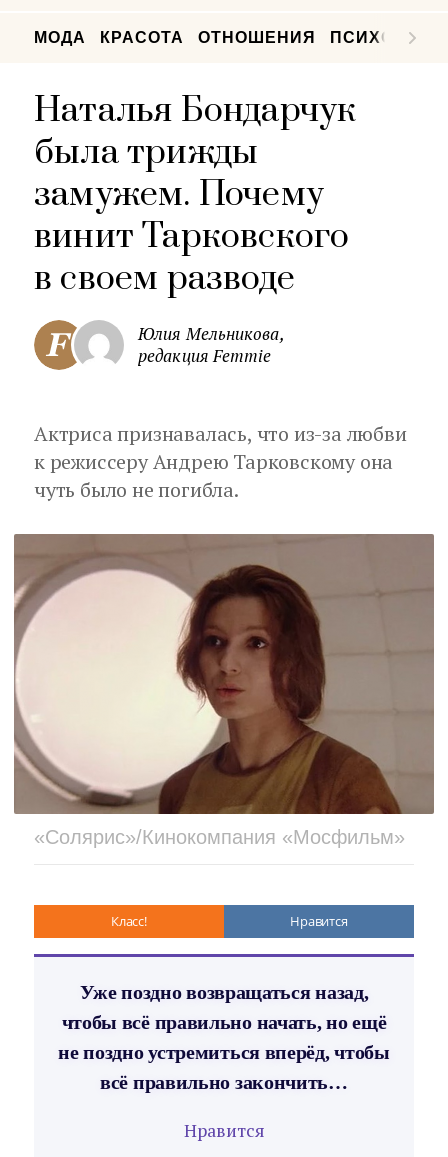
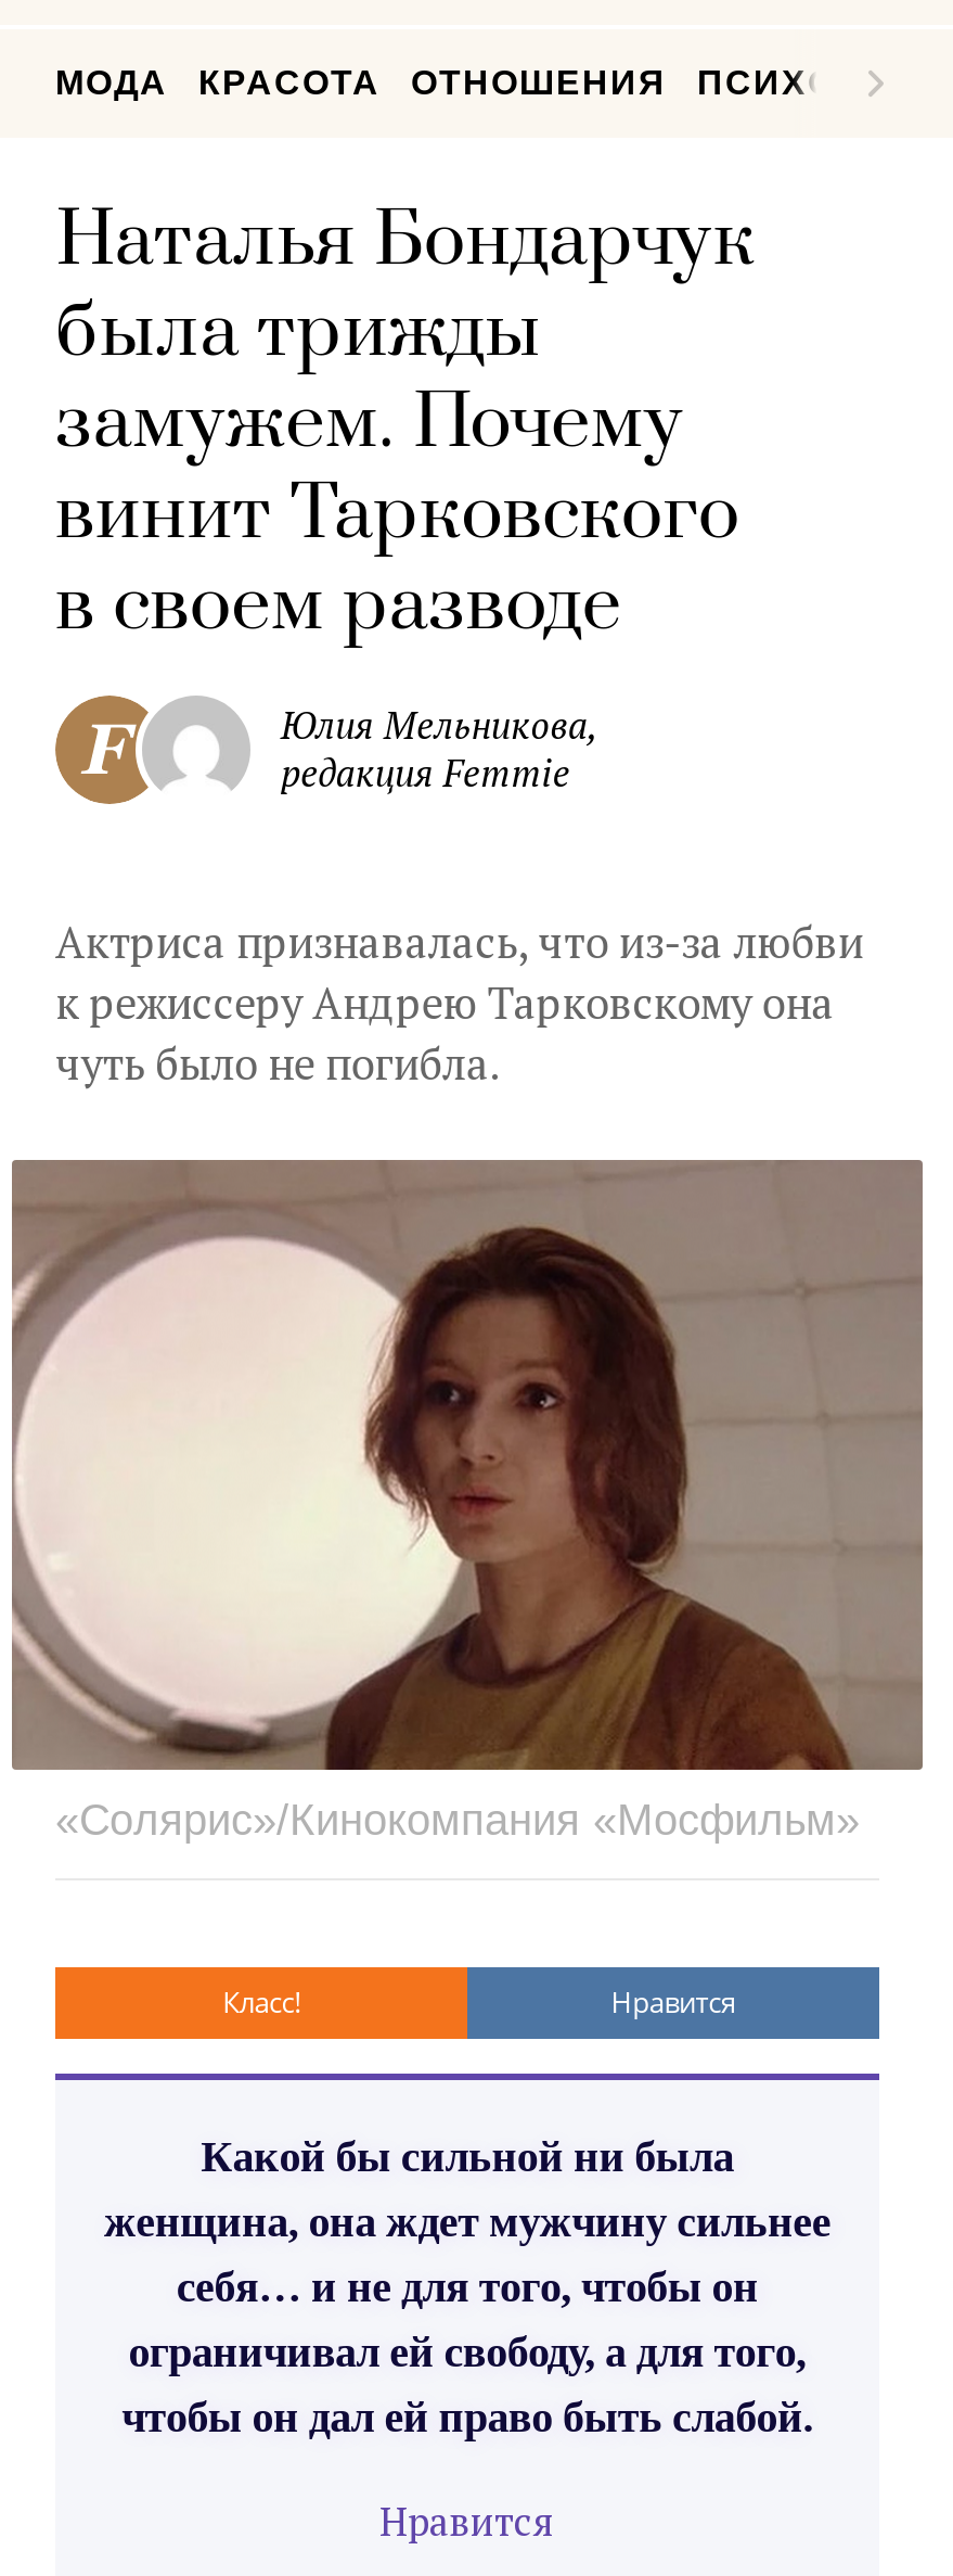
- Уже поздно возвращаться назад,
- чтобы всё правильно начать, но ещё
- не поздно устремиться вперёд, чтобы
- всё правильно закончить…
+ Какой бы сильной ни была
+ женщина, она ждет мужчину сильнее
+ себя… и не для того, чтобы он
+ ограничивал ей свободу, а для того,
+ чтобы он дал ей право быть слабой.
